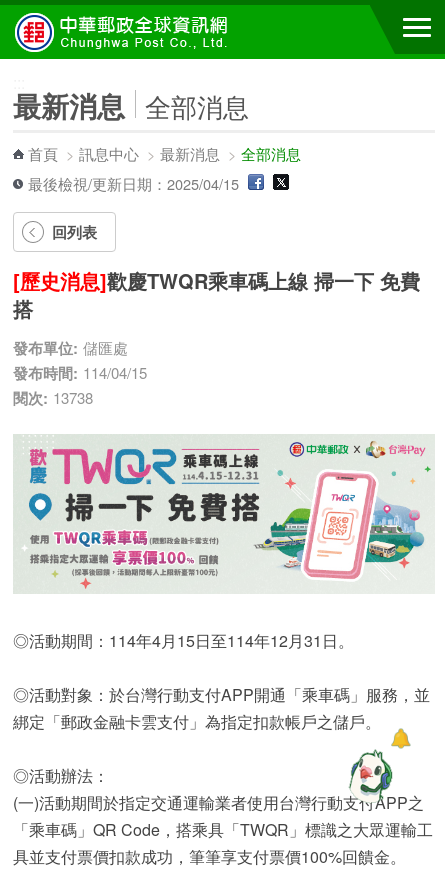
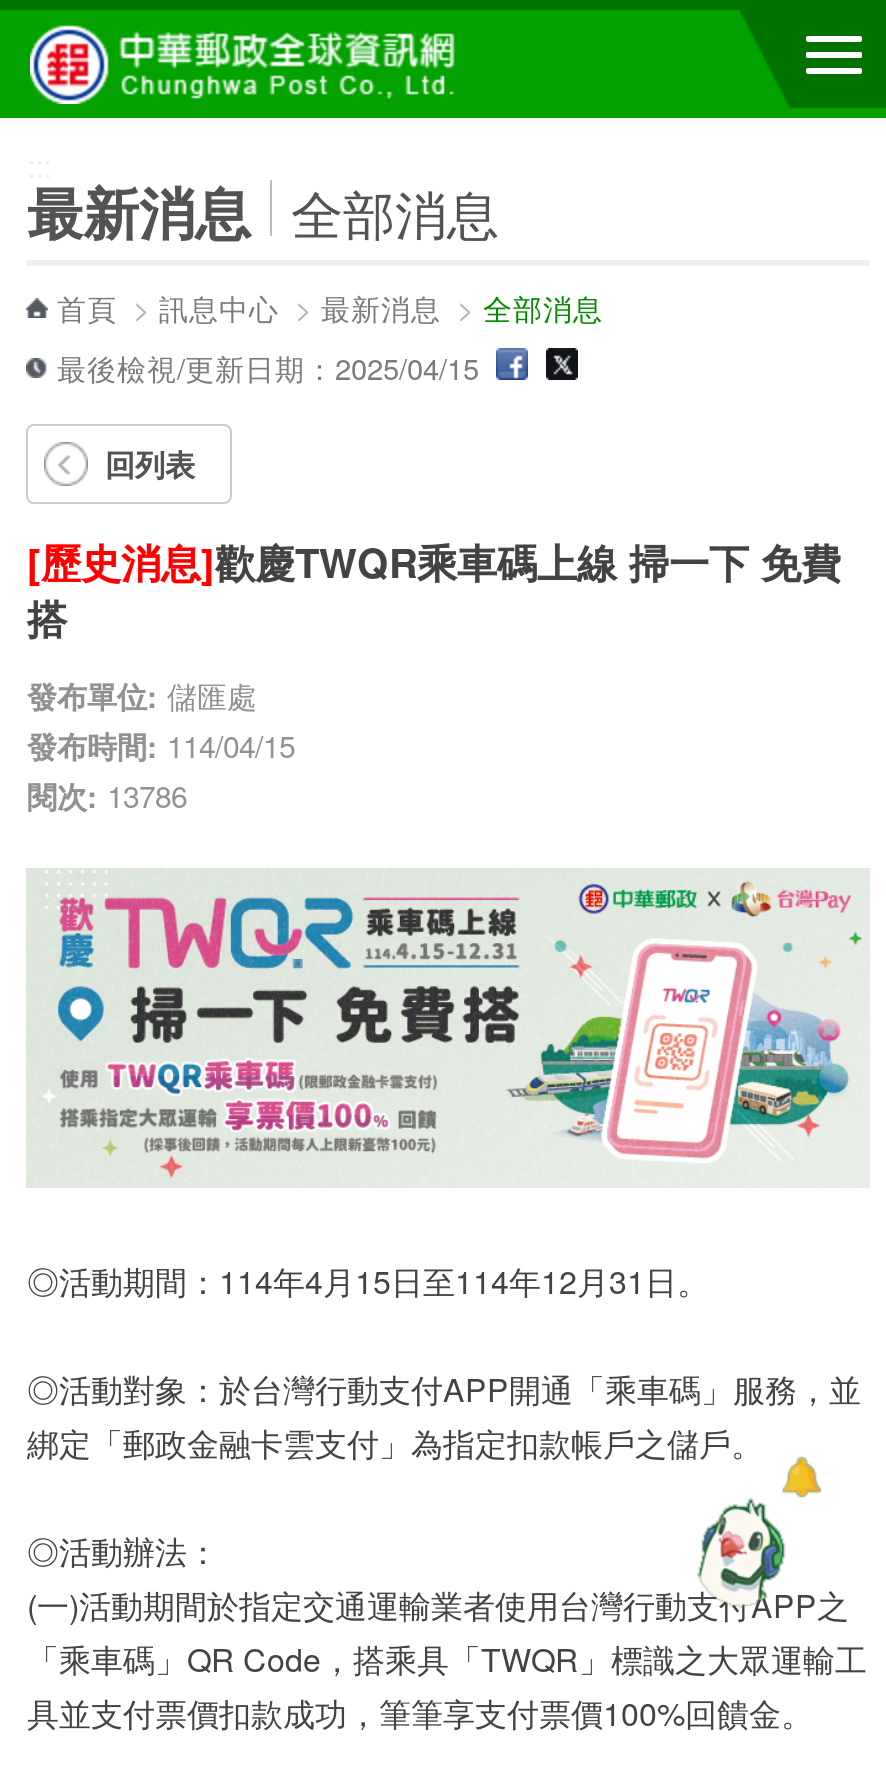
- 閱次: 13738
+ 閱次: 13786
